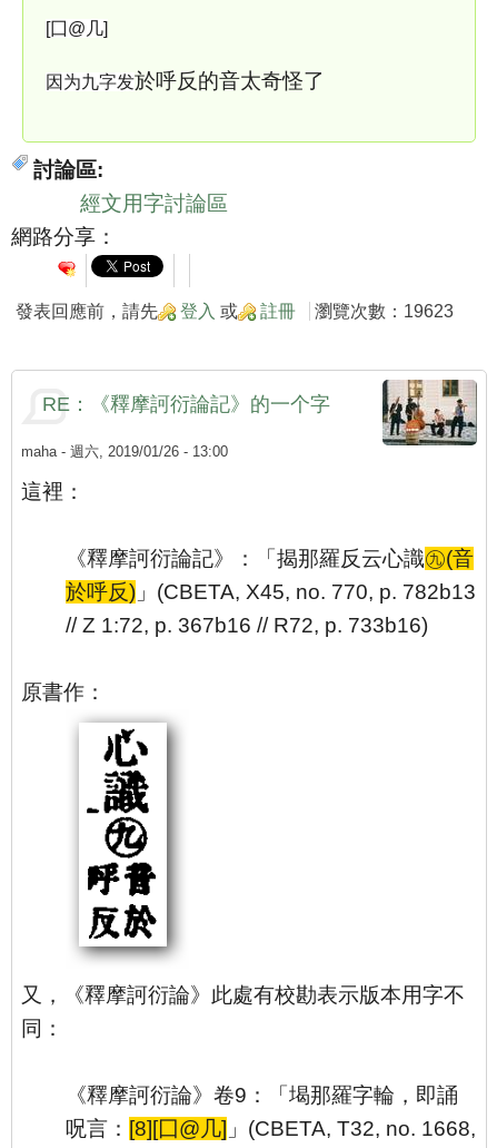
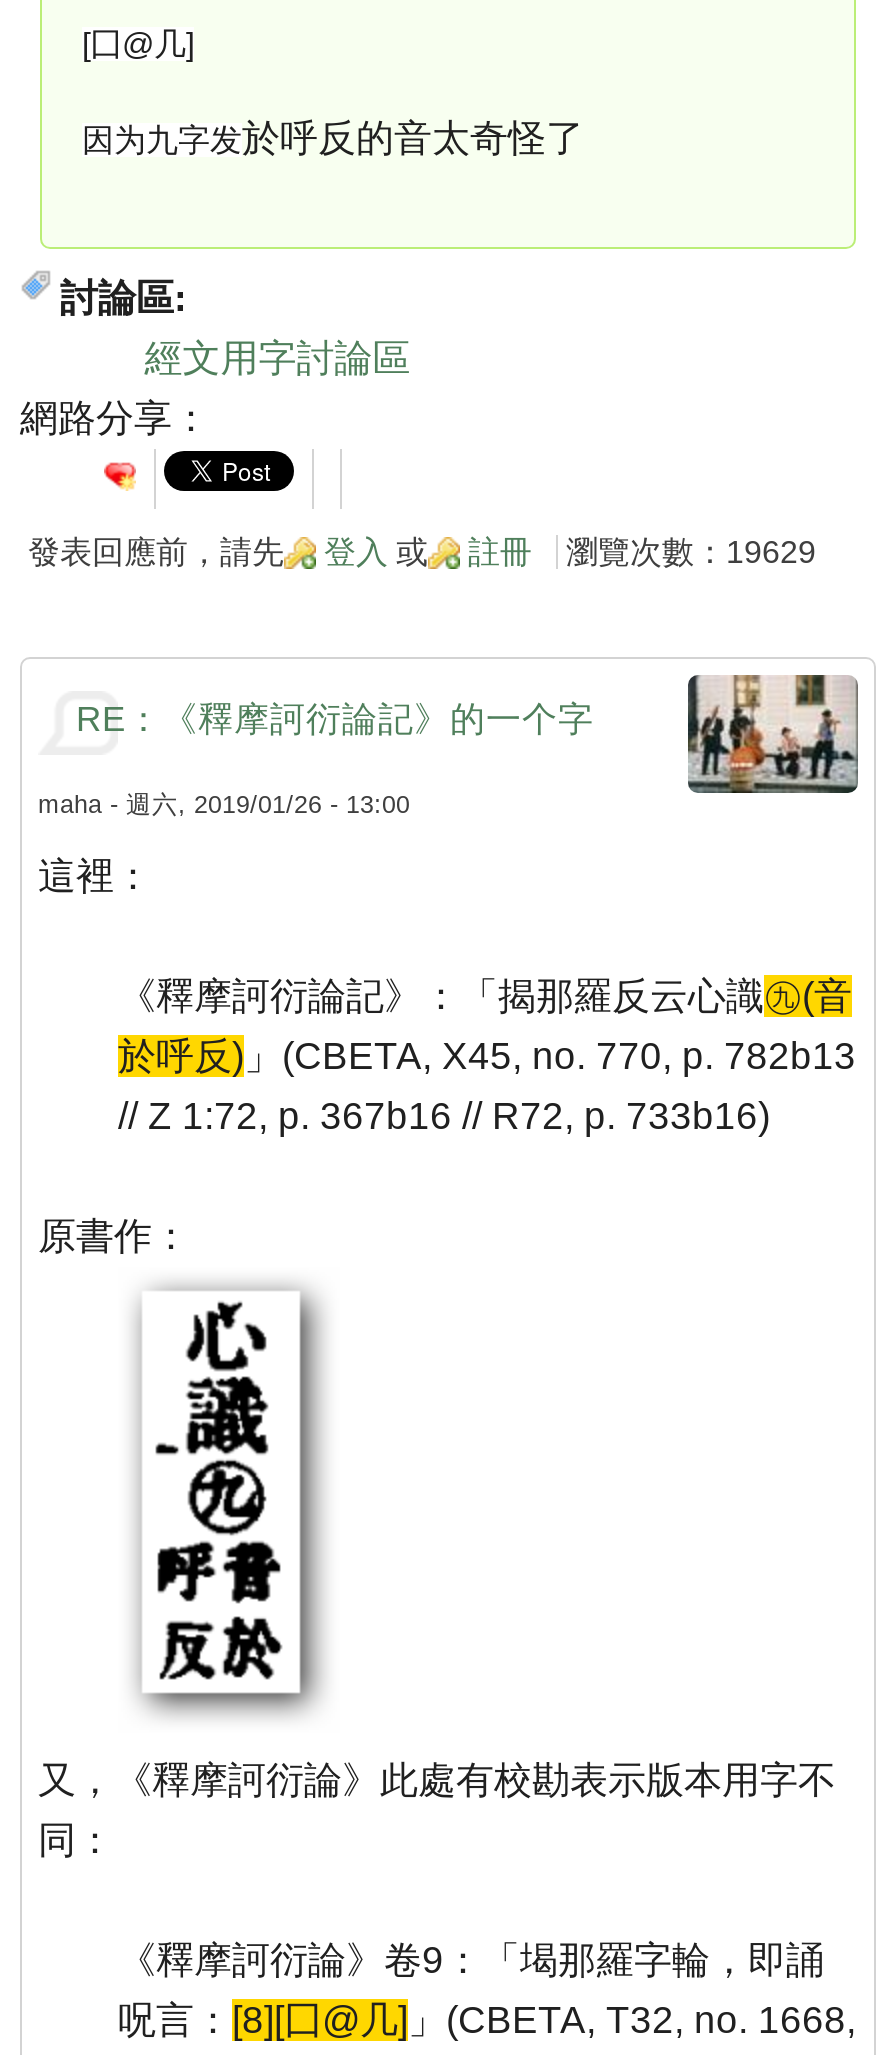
- 發表回應前，請先 登入 或 註冊 瀏覽次數：19623
+ 發表回應前，請先 登入 或 註冊 瀏覽次數：19629
